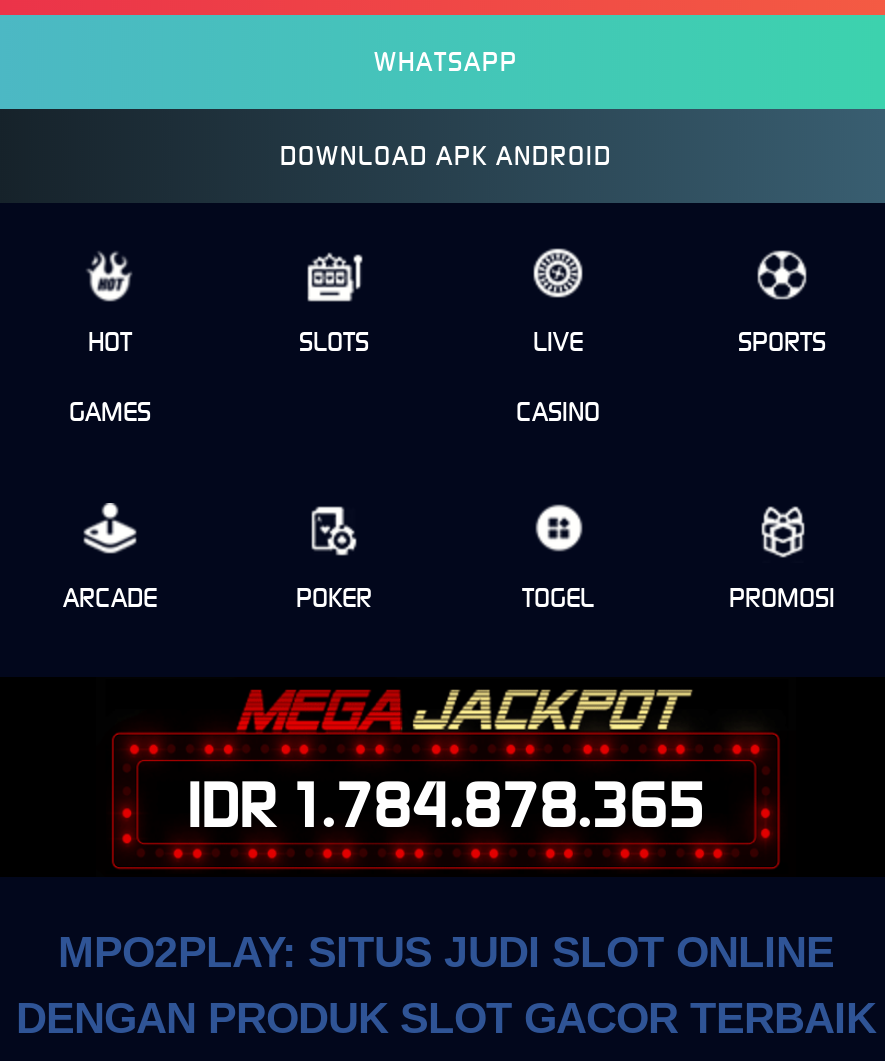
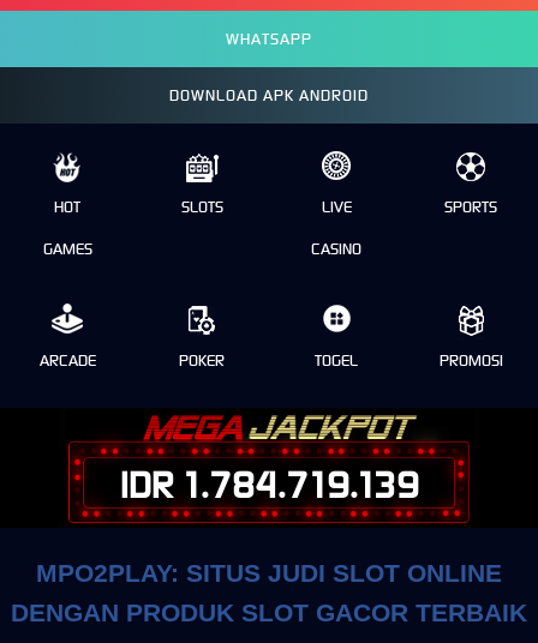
- IDR 1.784.878.365
+ IDR 1.784.719.139
